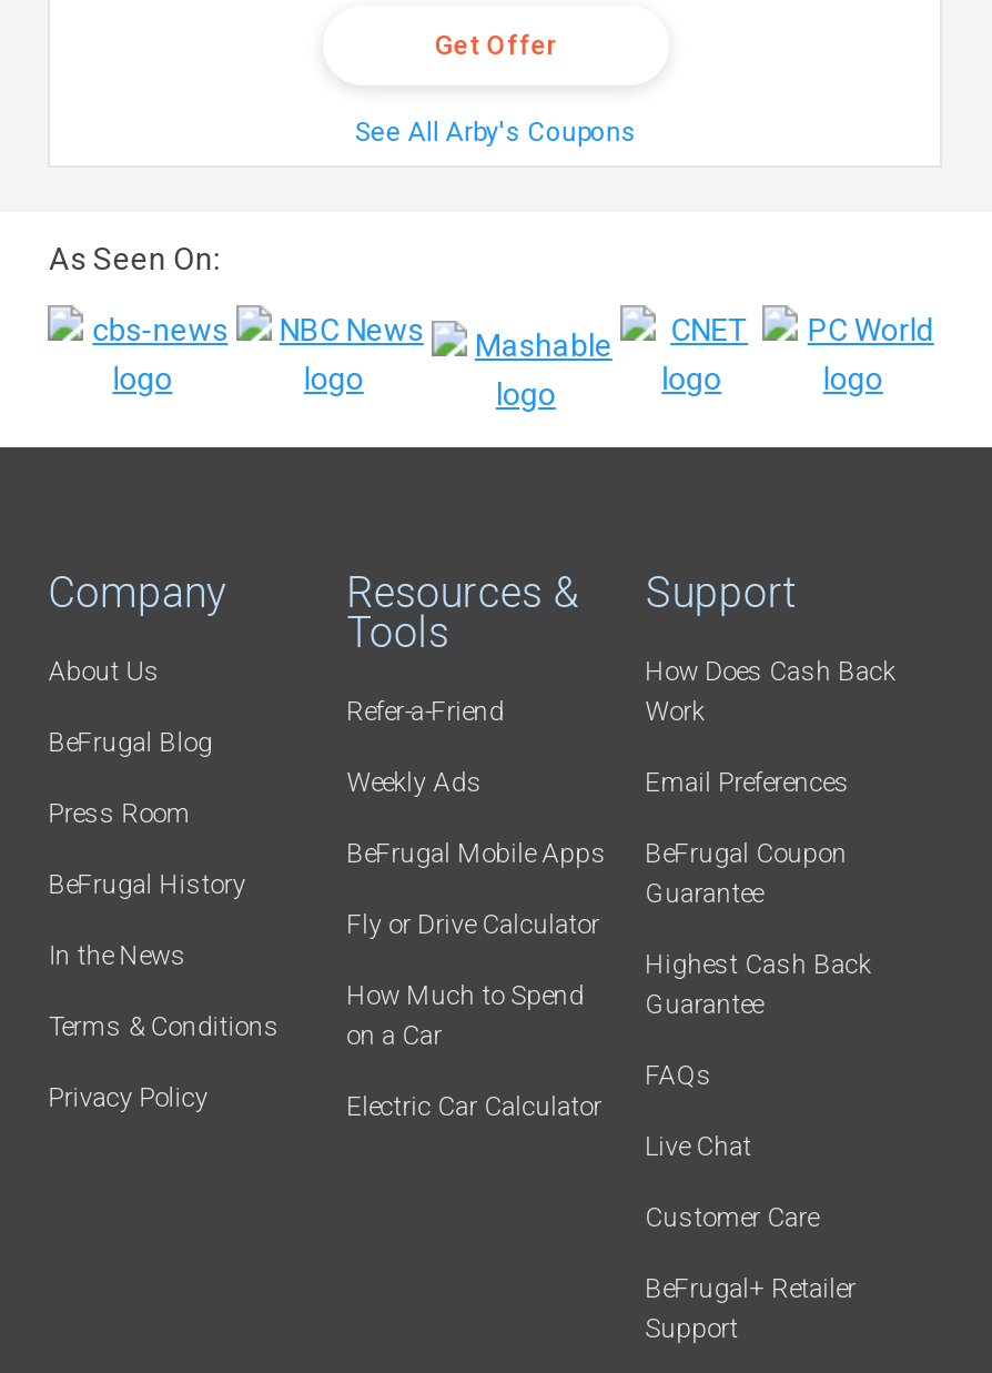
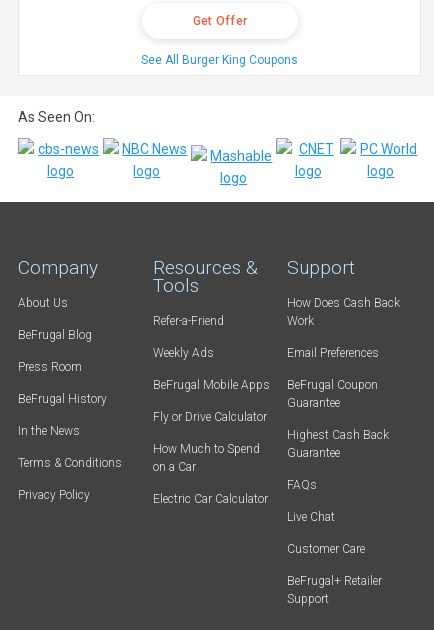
- See All Arby's Coupons
+ See All Burger King Coupons
